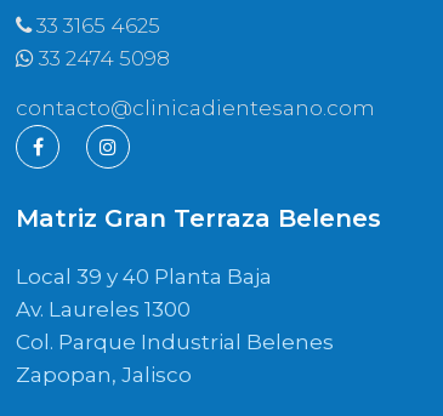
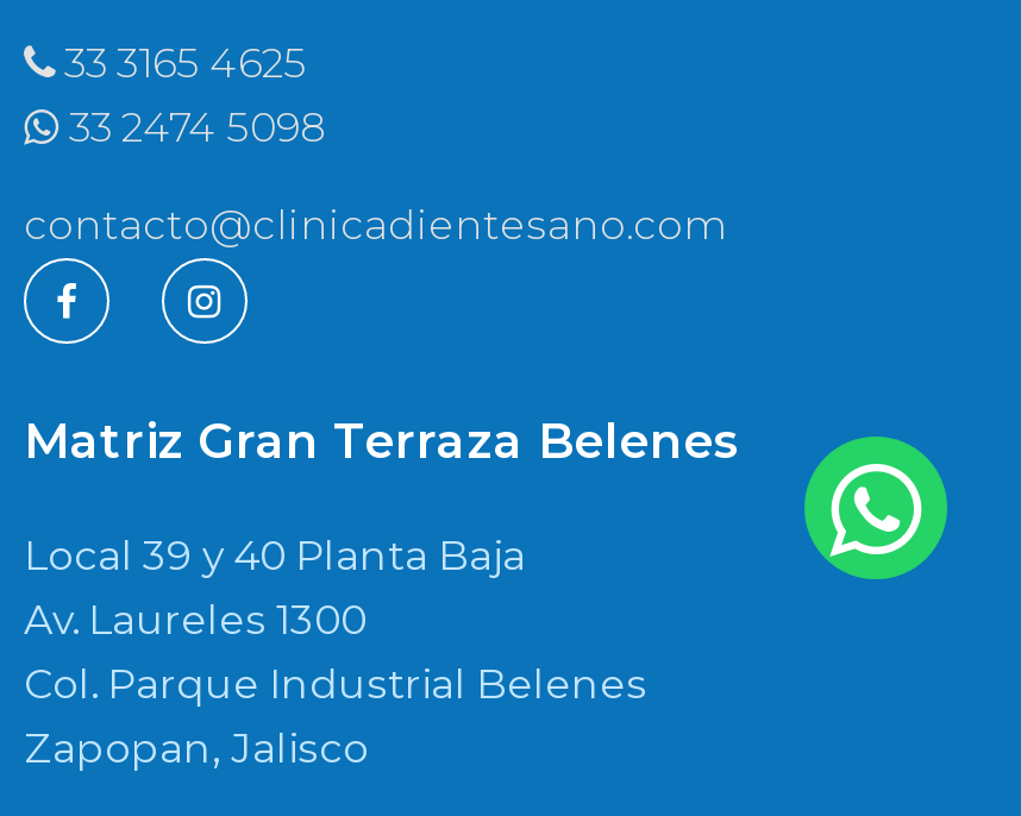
+ [image]
